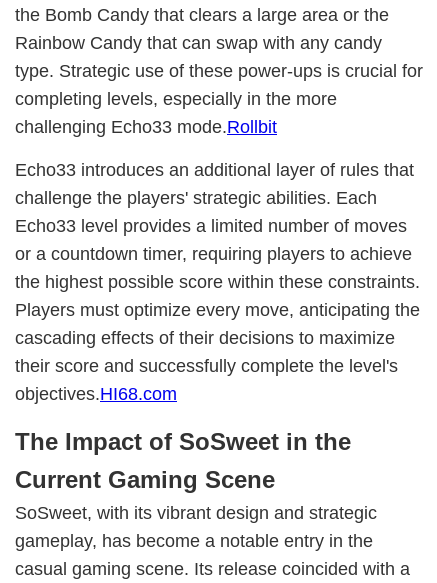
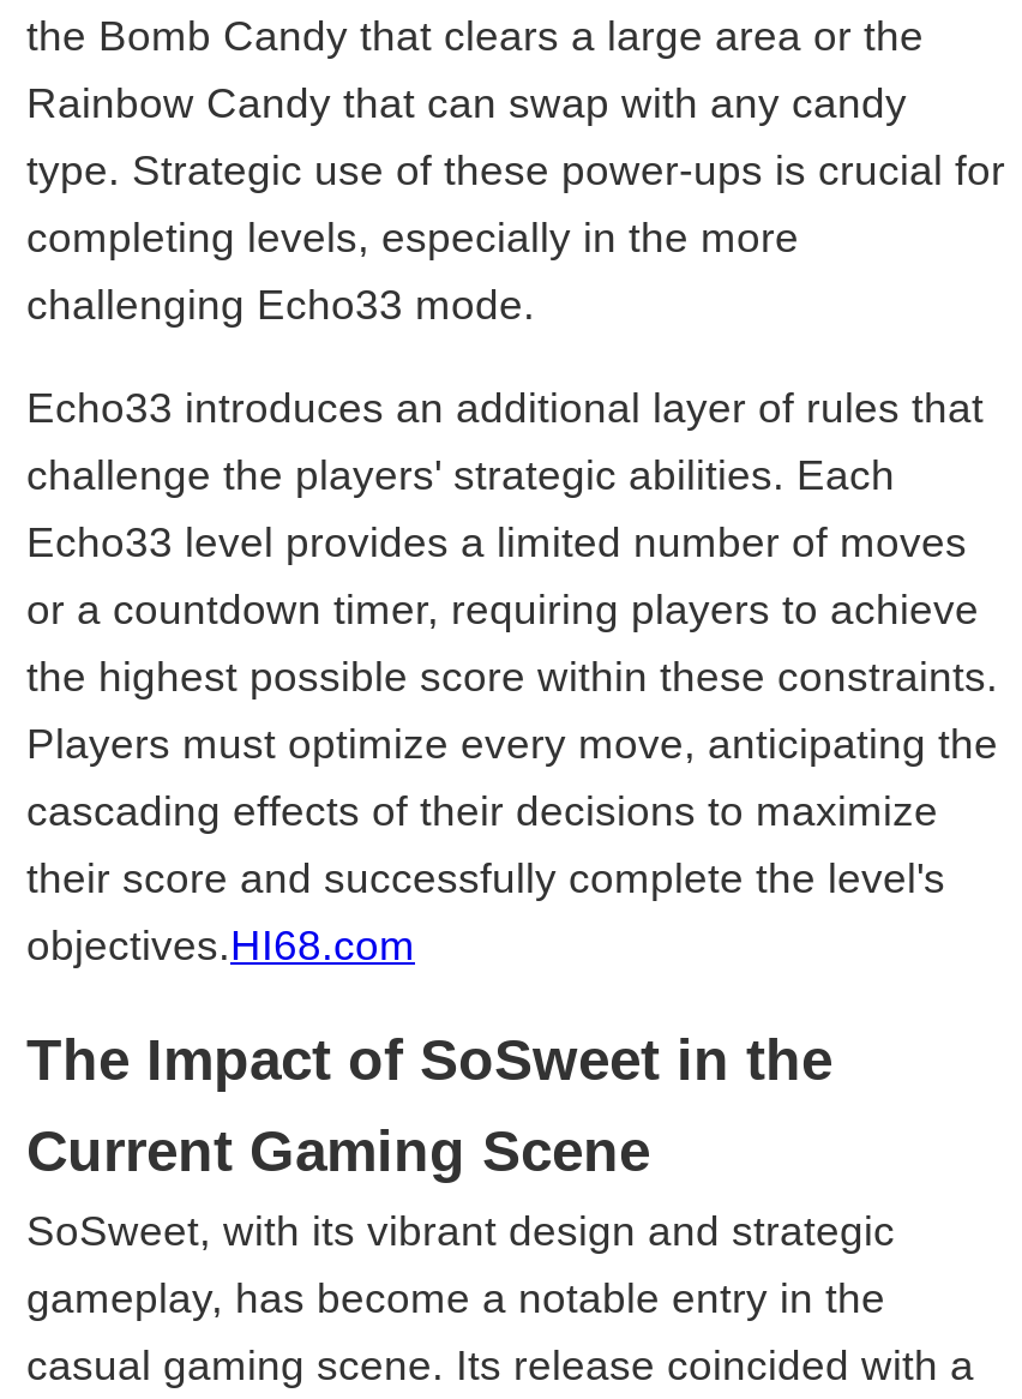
- challenging Echo33 mode.Rollbit
+ challenging Echo33 mode.
